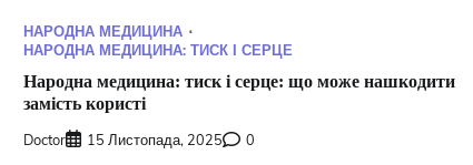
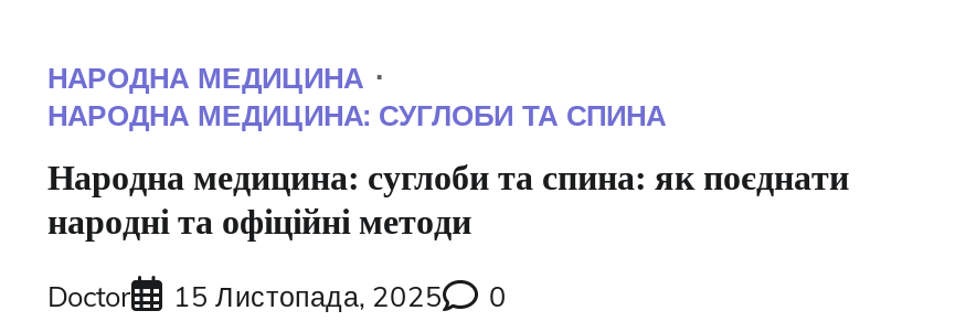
- НАРОДНА МЕДИЦИНА: ТИСК І СЕРЦЕ
+ НАРОДНА МЕДИЦИНА: СУГЛОБИ ТА СПИНА

- Народна медицина: тиск і серце: що може нашкодити
- замість користі
+ Народна медицина: суглоби та спина: як поєднати
+ народні та офіційні методи
